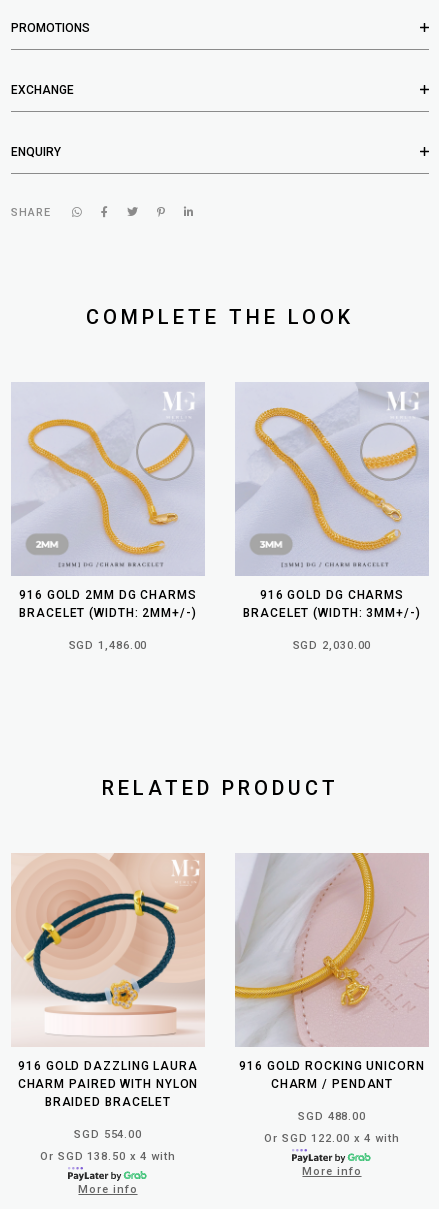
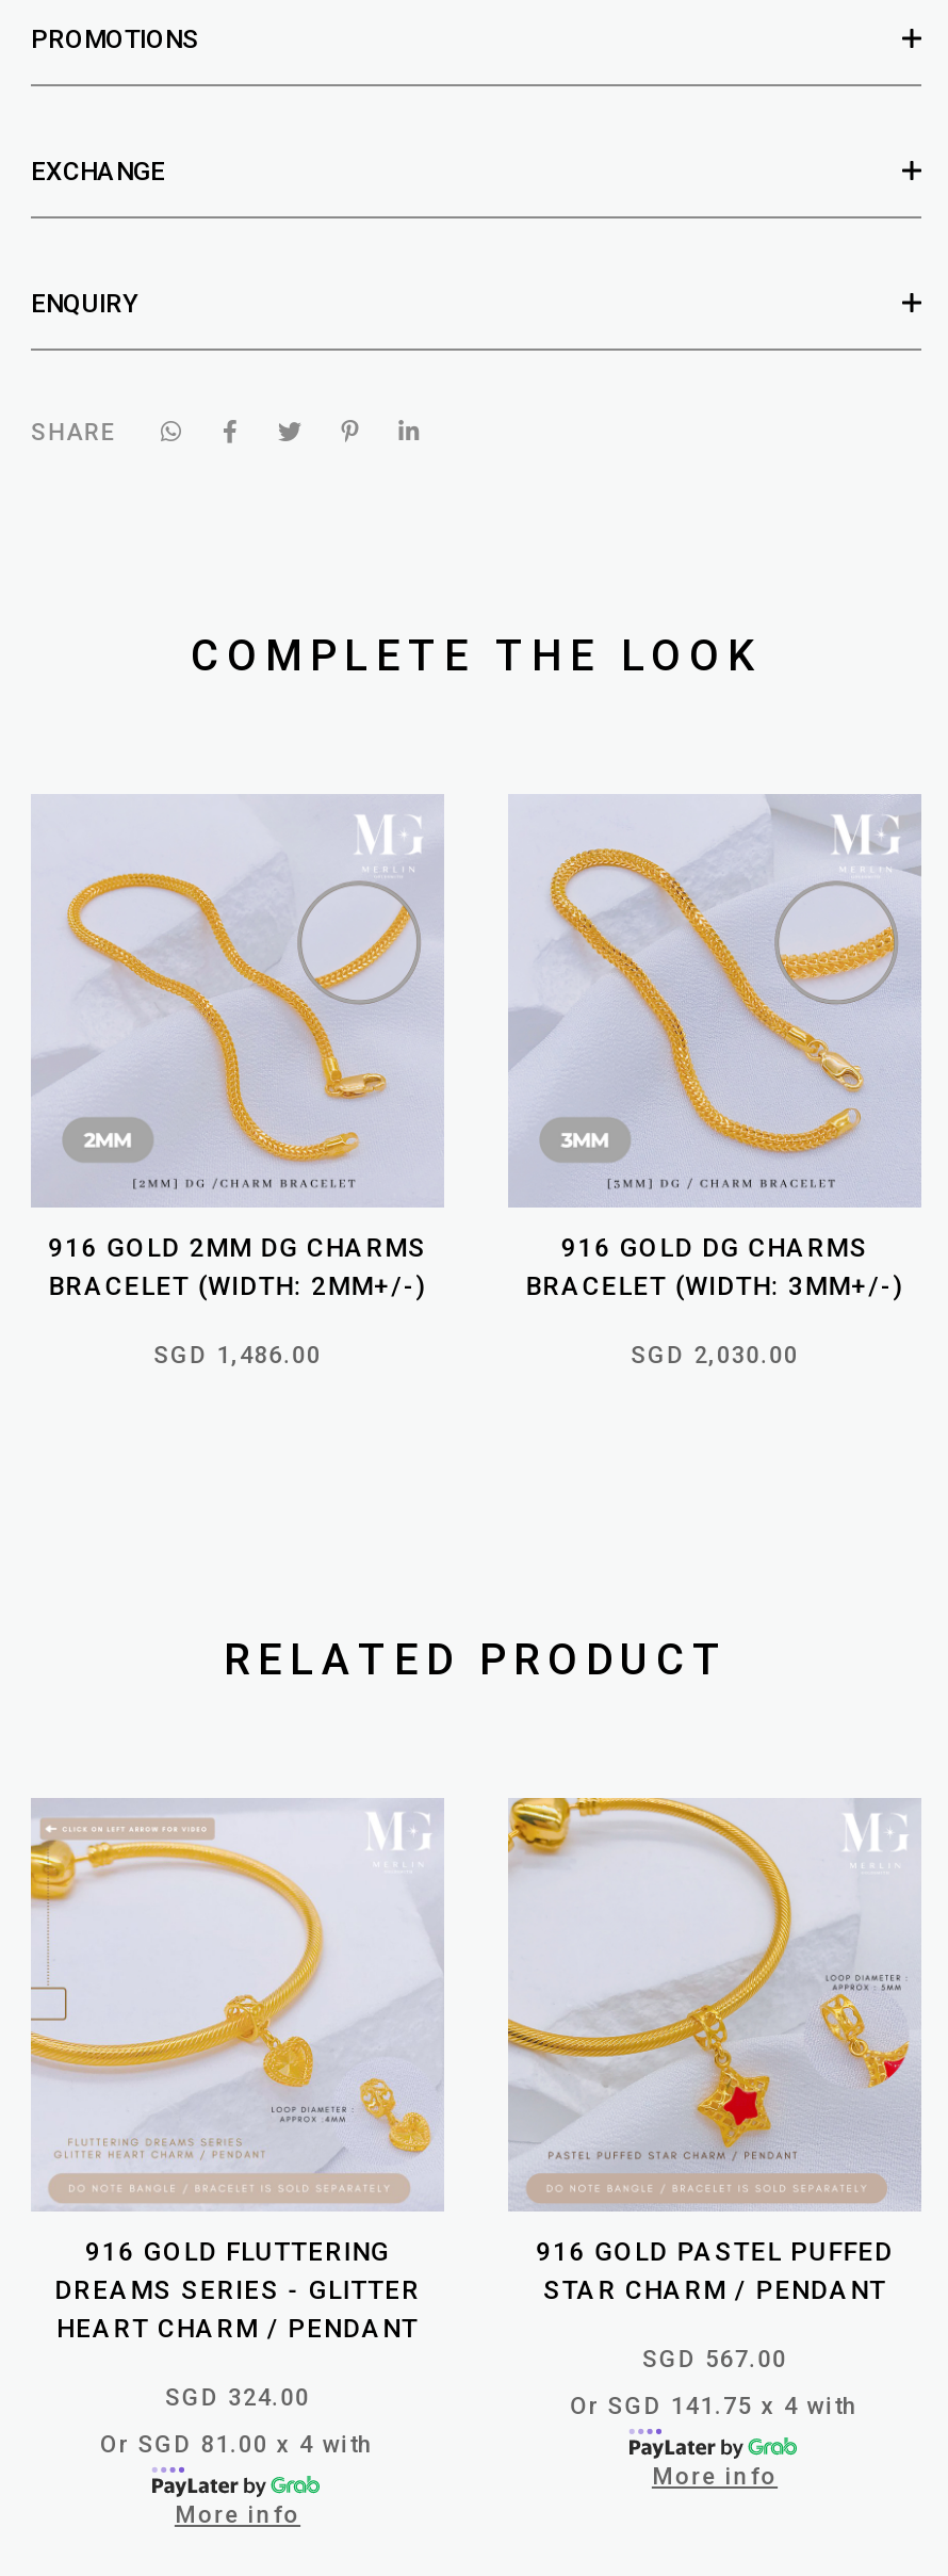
- [image]
- 916 GOLD DAZZLING LAURA
- CHARM PAIRED WITH NYLON
- BRAIDED BRACELET
+ [image]
+ 916 GOLD FLUTTERING
+ DREAMS SERIES - GLITTER
+ HEART CHARM / PENDANT

- [image]
- 916 GOLD ROCKING UNICORN
- CHARM / PENDANT
+ [image]
+ 916 GOLD PASTEL PUFFED
+ STAR CHARM / PENDANT

- SGD 488.00
+ SGD 567.00

- SGD 554.00
+ SGD 324.00

- Or SGD 122.00 x 4 with
+ Or SGD 141.75 x 4 with

- Or SGD 138.50 x 4 with
+ Or SGD 81.00 x 4 with
